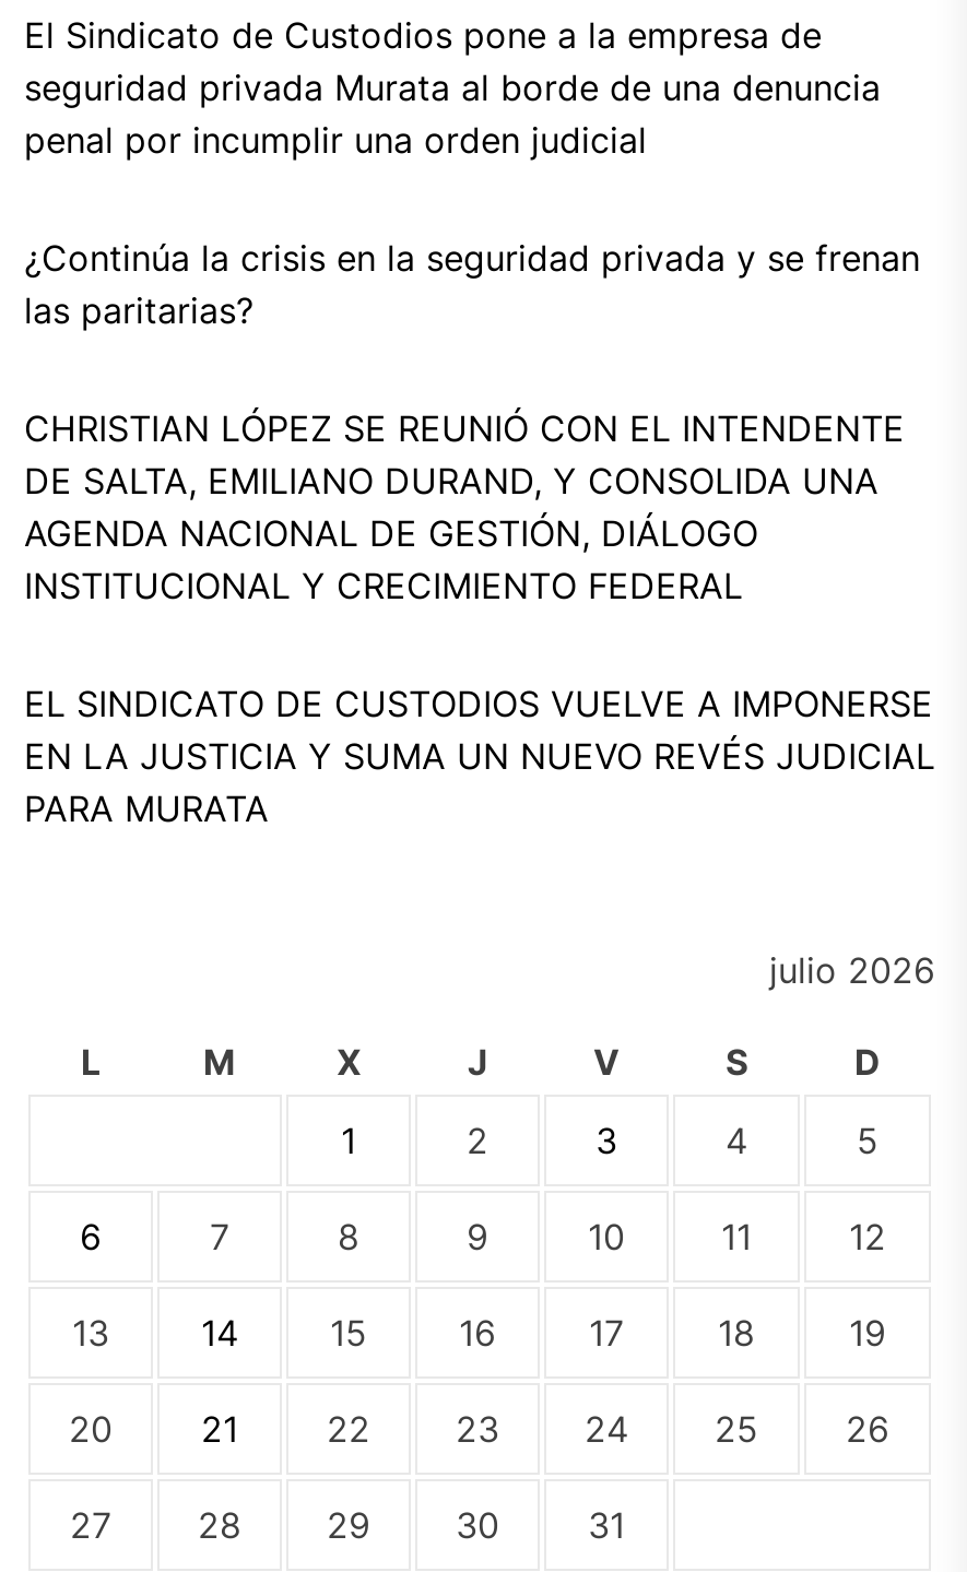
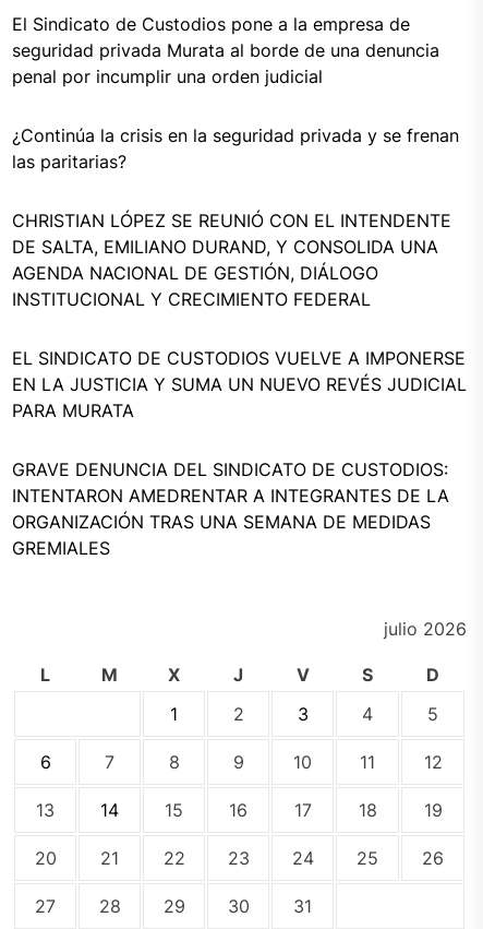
+ GRAVE DENUNCIA DEL SINDICATO DE CUSTODIOS:
+ INTENTARON AMEDRENTAR A INTEGRANTES DE LA
+ ORGANIZACIÓN TRAS UNA SEMANA DE MEDIDAS
+ GREMIALES
